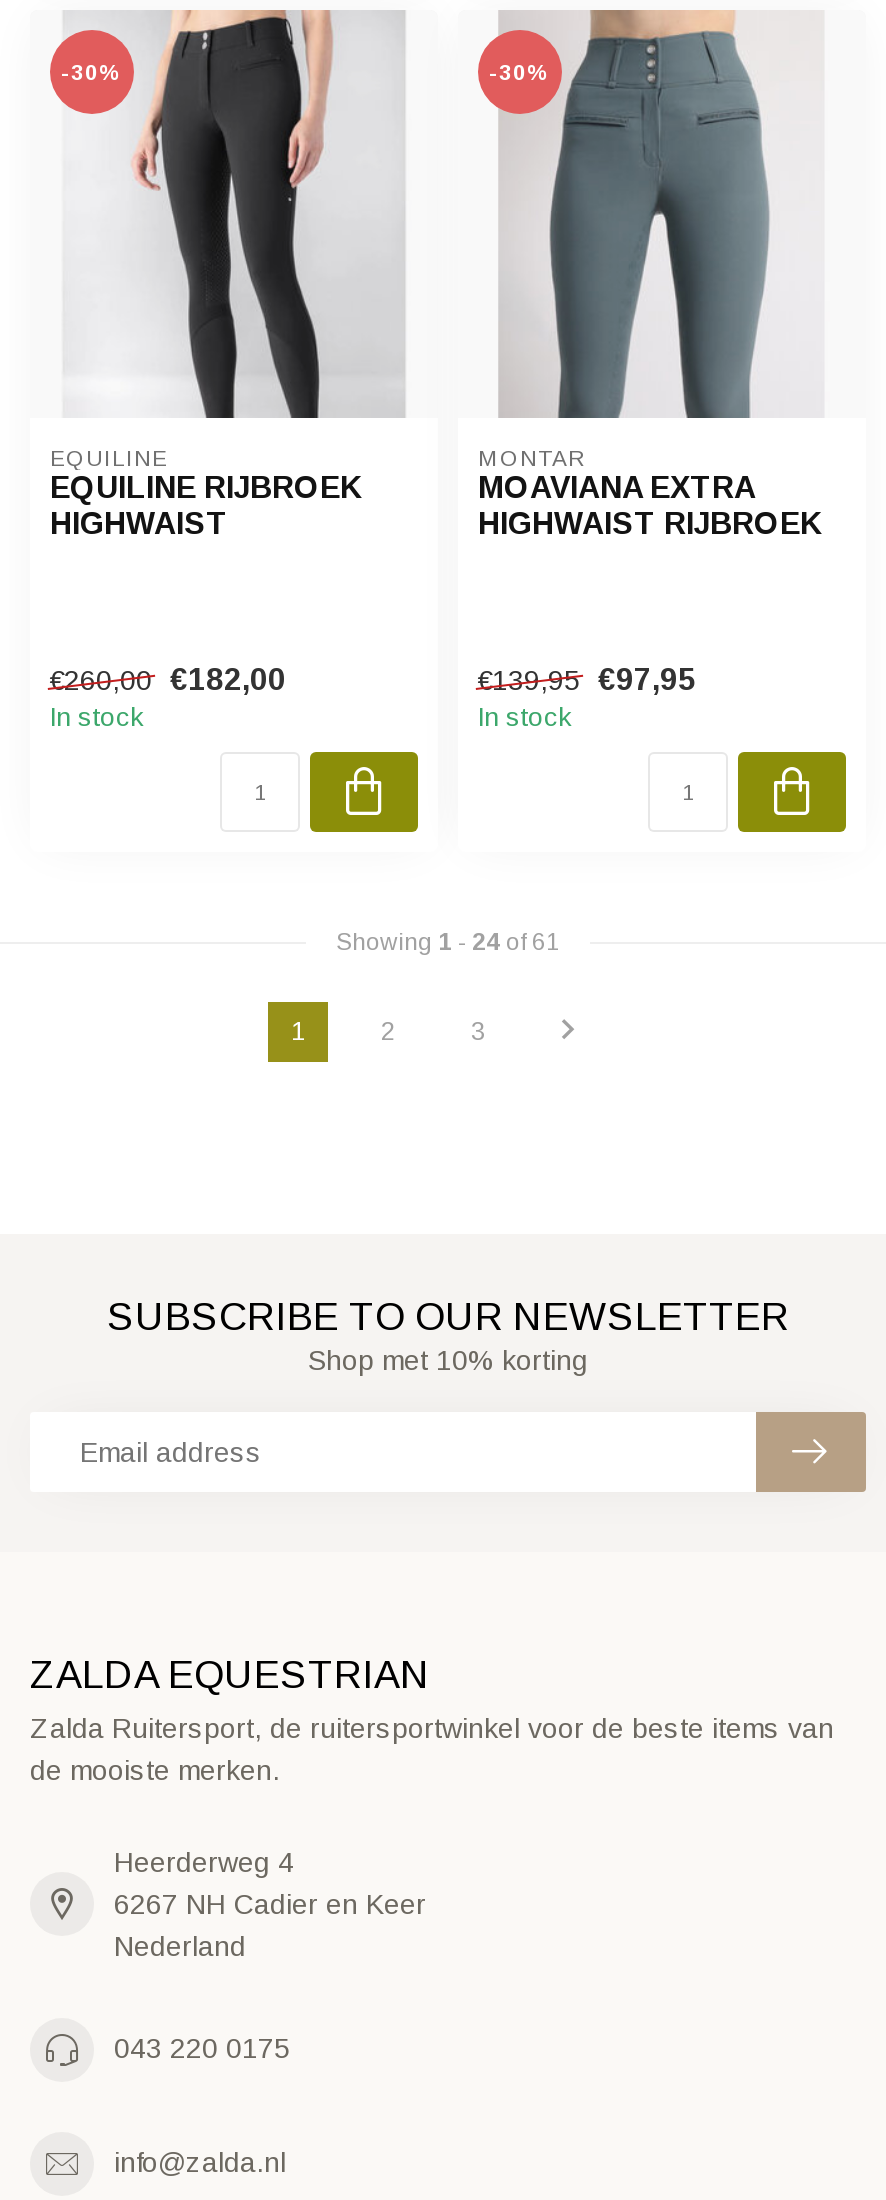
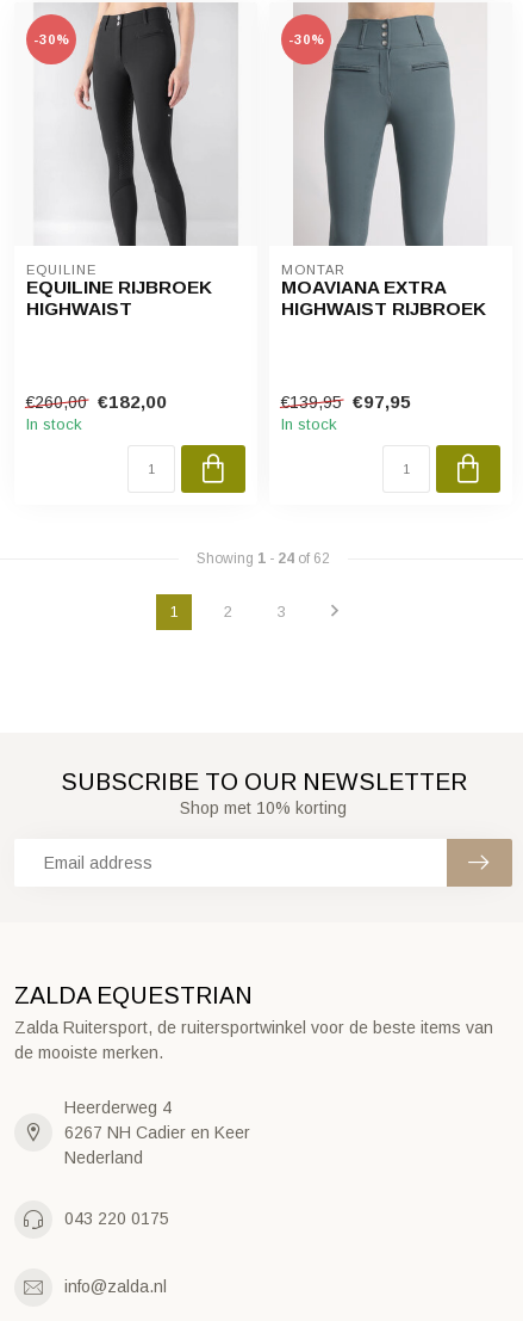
- Showing 1 - 24 of 61
+ Showing 1 - 24 of 62
